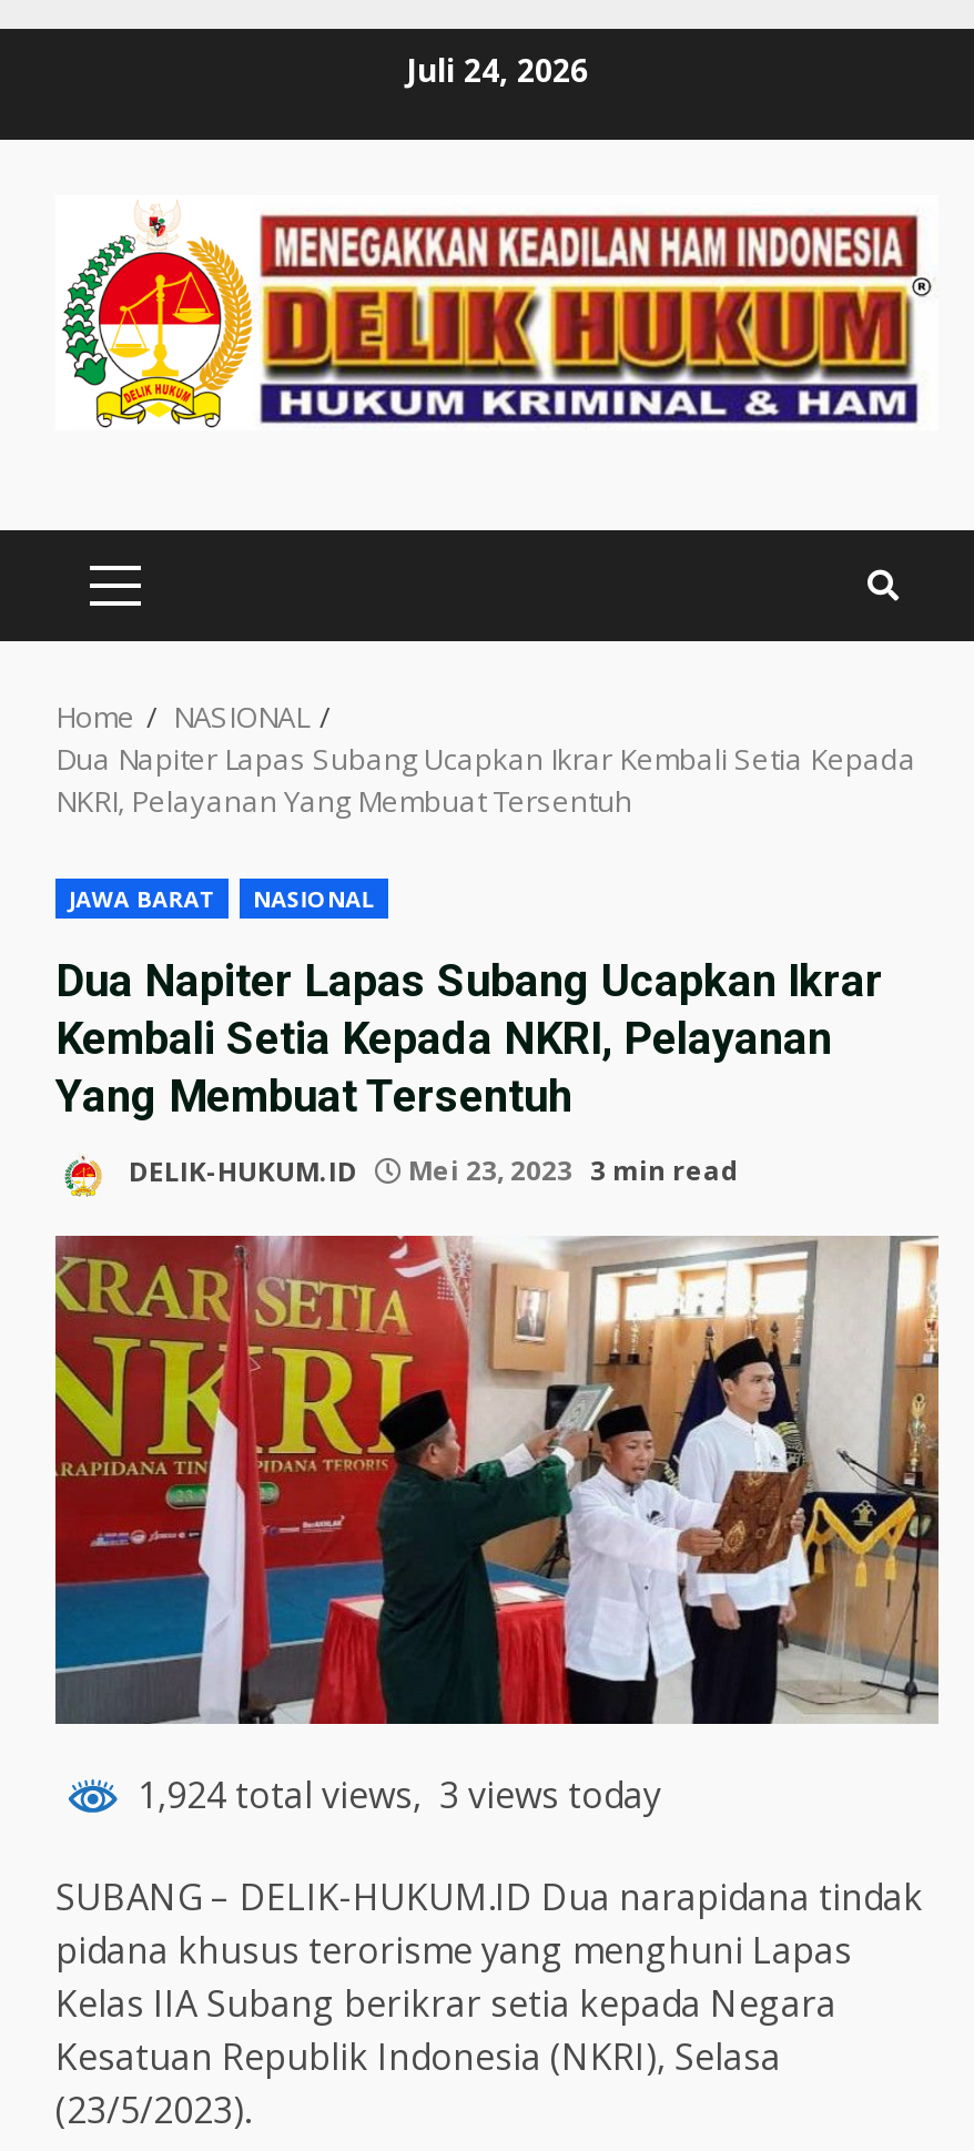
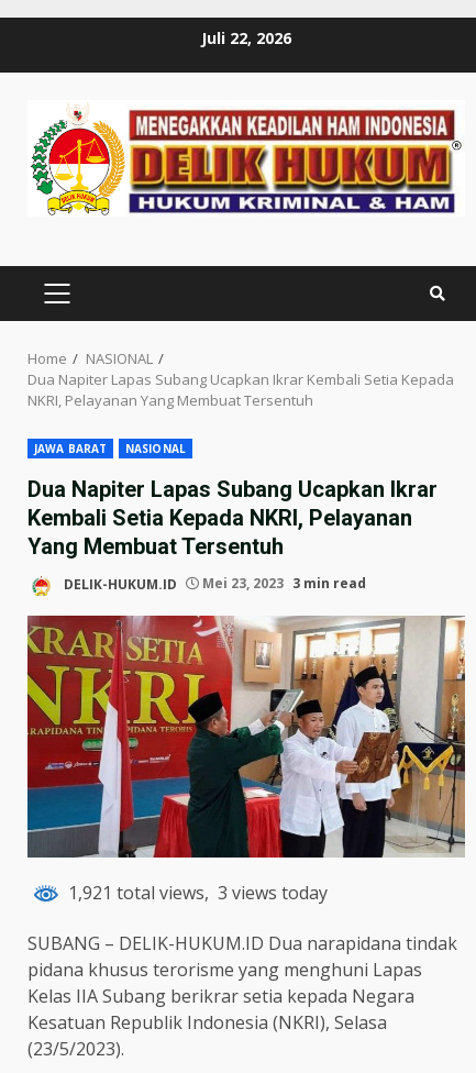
- Juli 24, 2026
+ Juli 22, 2026

- 1,924 total views, 3 views today
+ 1,921 total views, 3 views today
